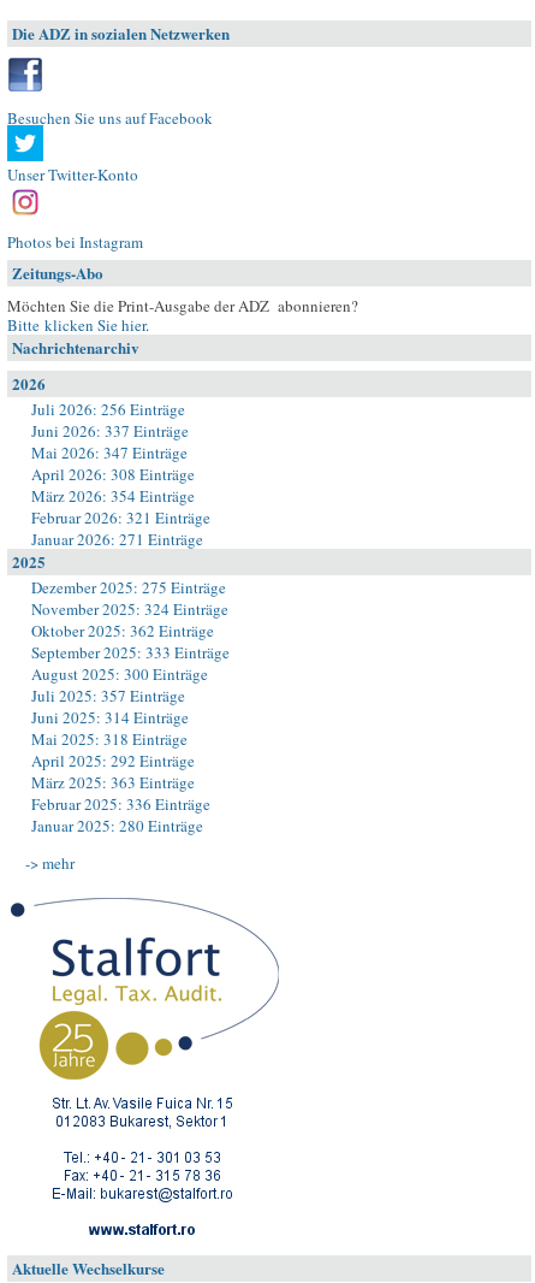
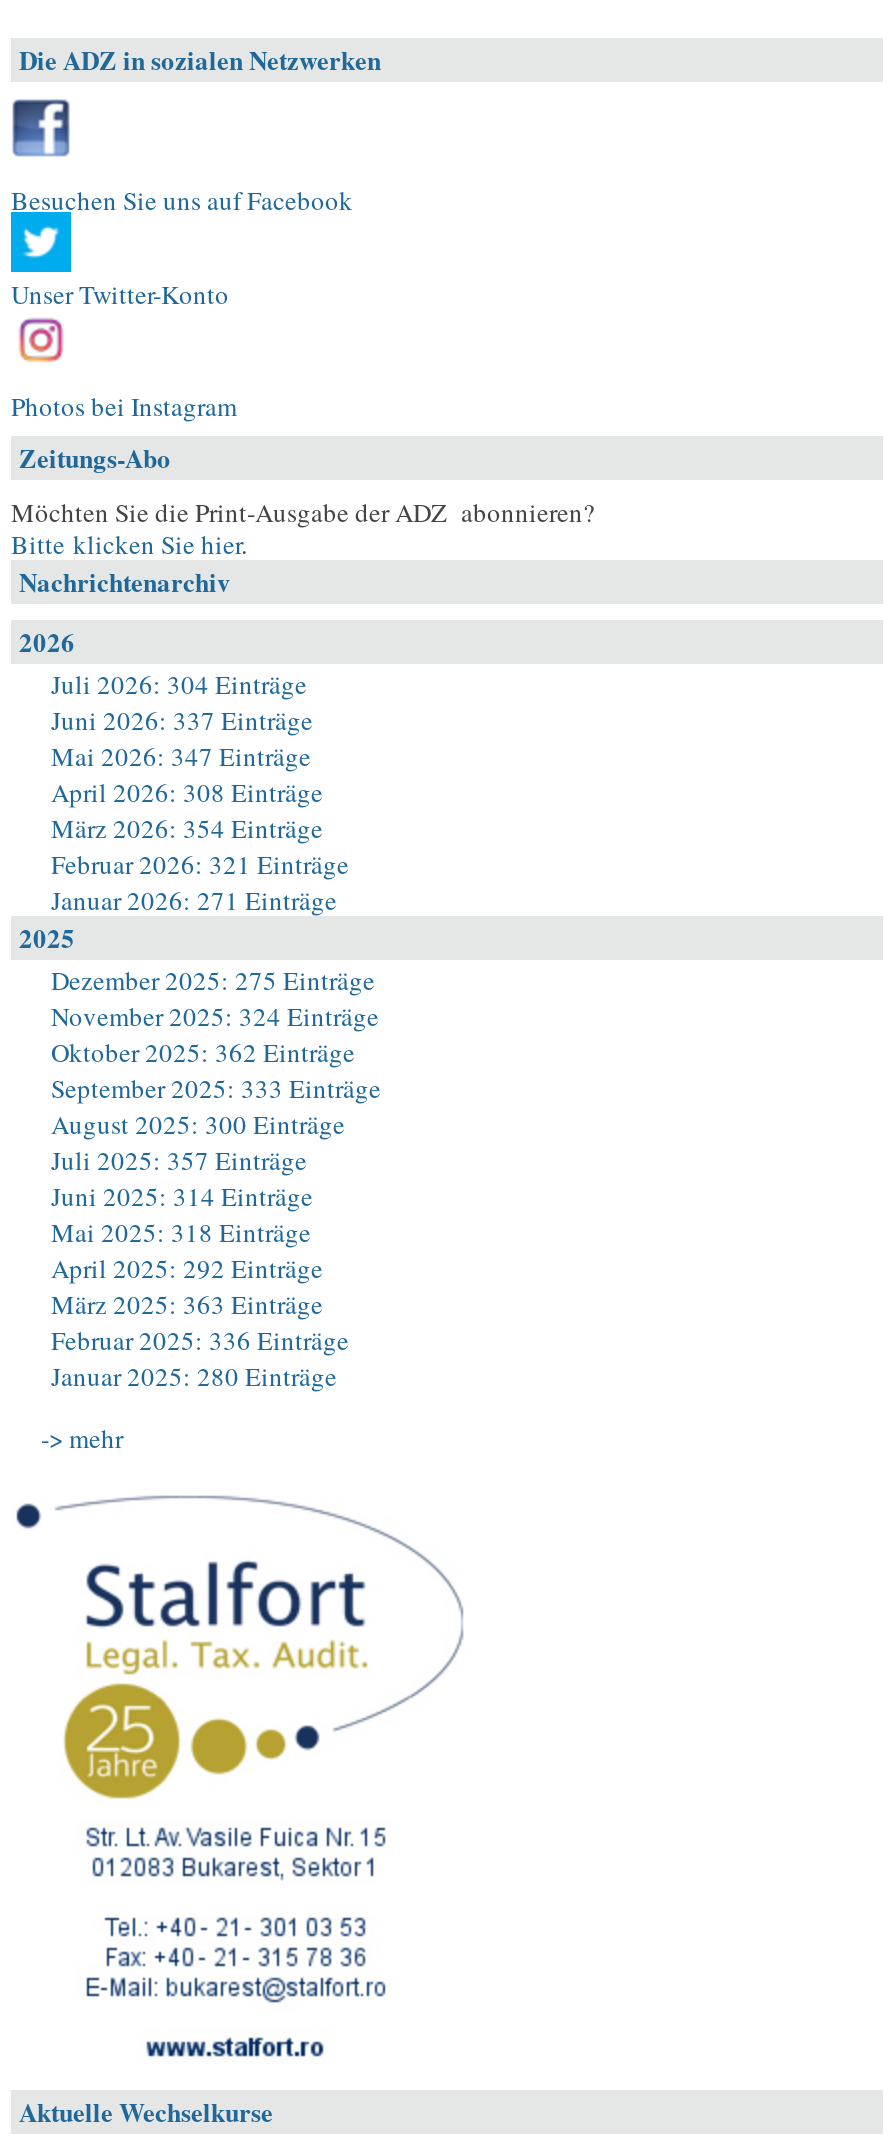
- Juli 2026: 256 Einträge
+ Juli 2026: 304 Einträge
